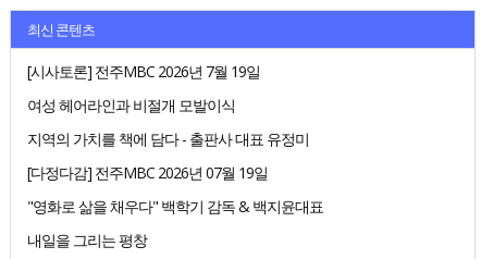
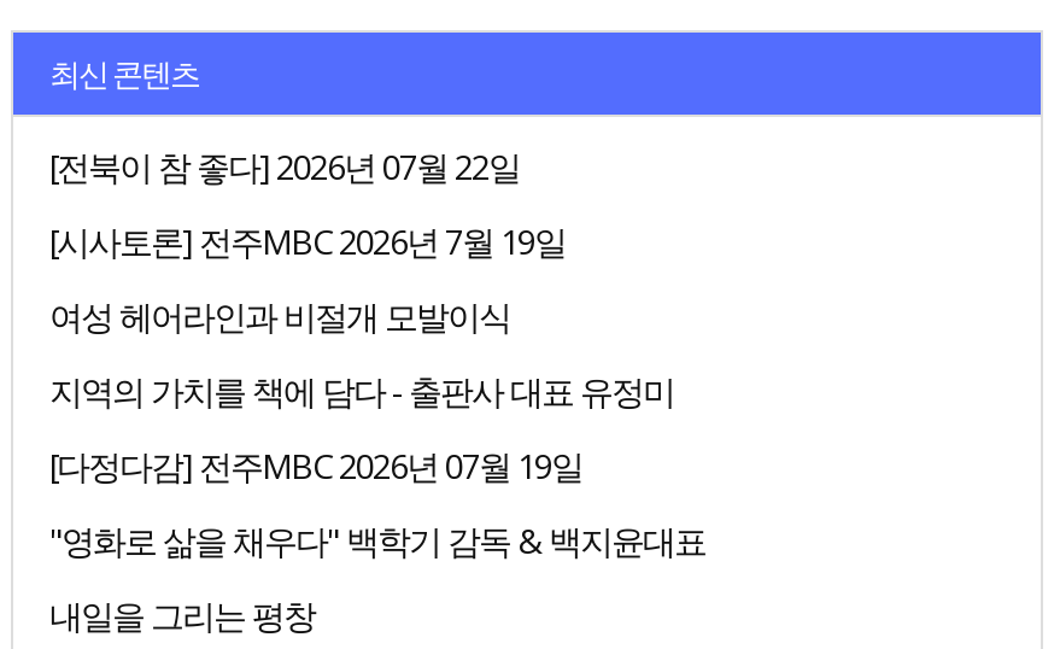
+ [전북이 참 좋다] 2026년 07월 22일
